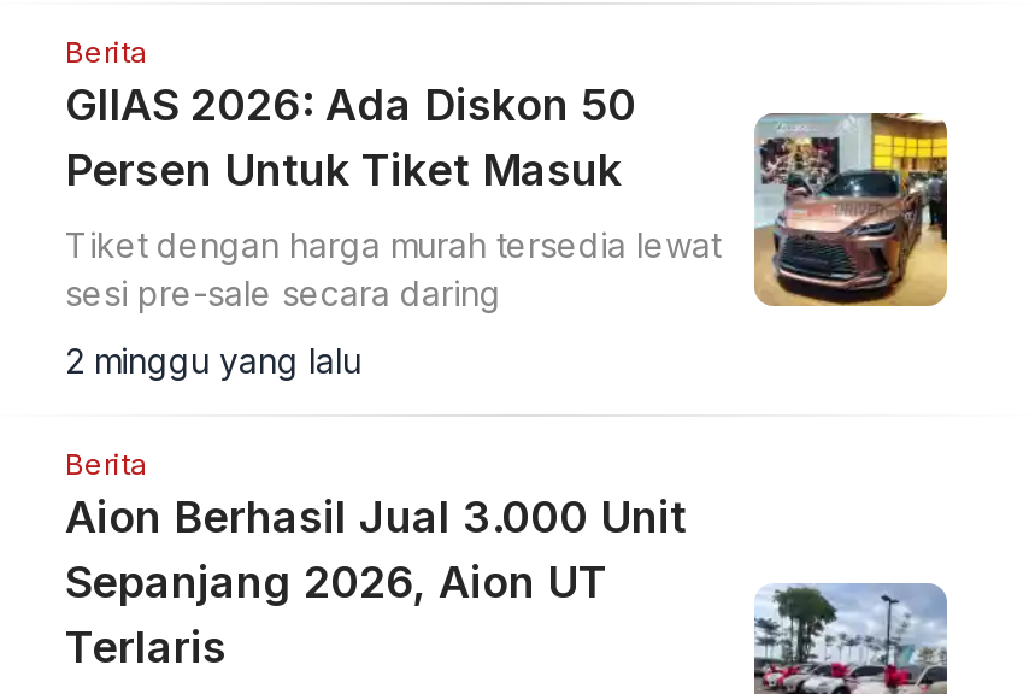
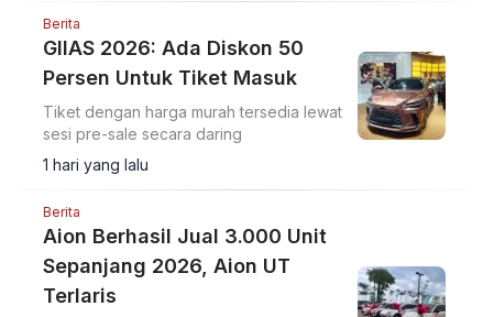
- 2 minggu yang lalu
+ 1 hari yang lalu
